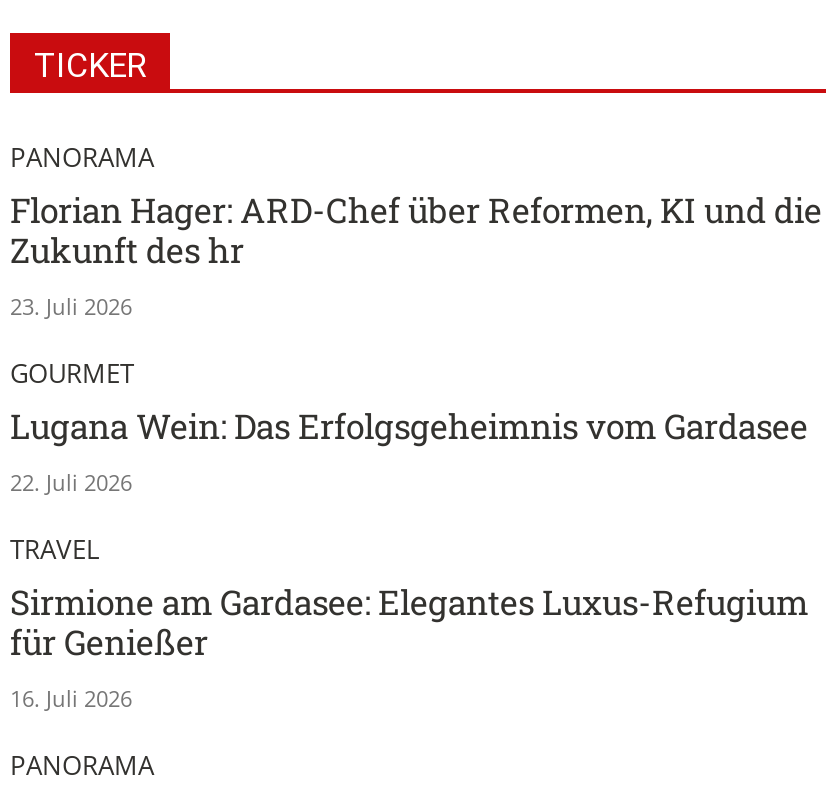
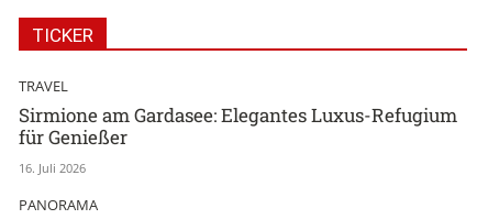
- PANORAMA
- Florian Hager: ARD-Chef über Reformen, KI und die
- Zukunft des hr
- 23. Juli 2026
- GOURMET
- Lugana Wein: Das Erfolgsgeheimnis vom Gardasee
- 22. Juli 2026
